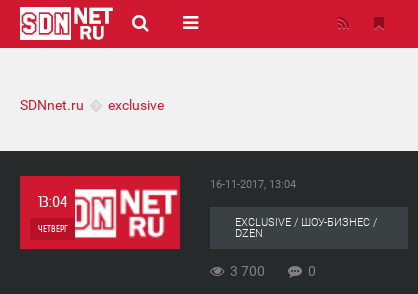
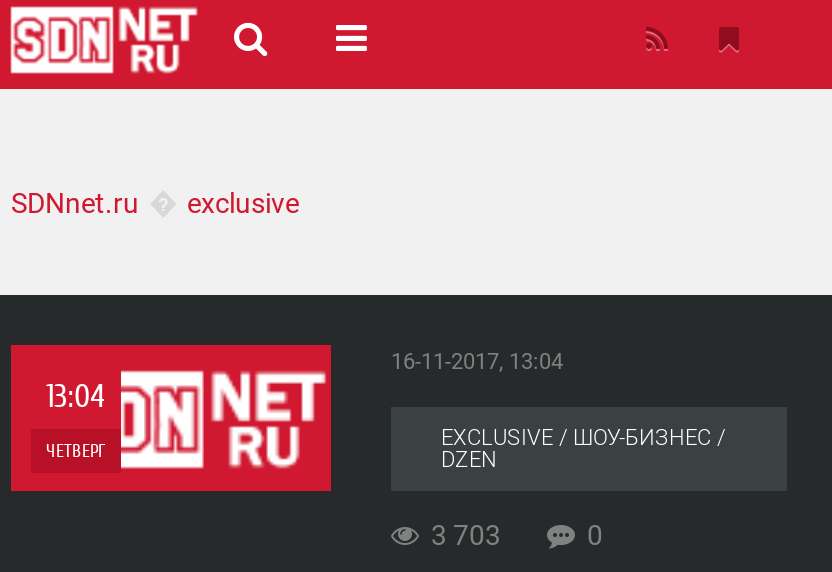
- 3 700
+ 3 703
